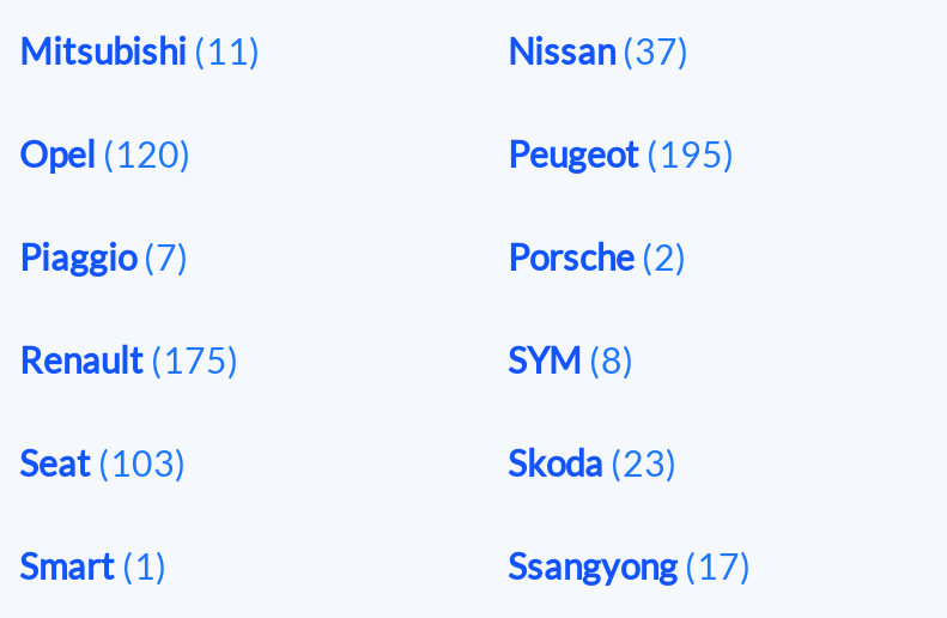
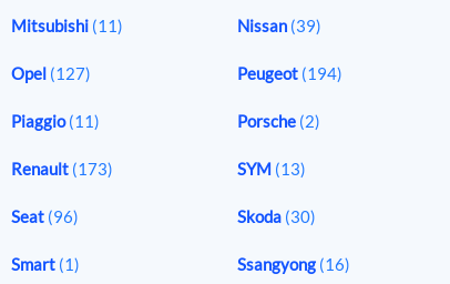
- Nissan (37)
+ Nissan (39)

- Opel (120)
+ Opel (127)

- Peugeot (195)
+ Peugeot (194)

- Piaggio (7)
+ Piaggio (11)

- Renault (175)
+ Renault (173)

- SYM (8)
+ SYM (13)

- Seat (103)
+ Seat (96)

- Skoda (23)
+ Skoda (30)

- Ssangyong (17)
+ Ssangyong (16)
